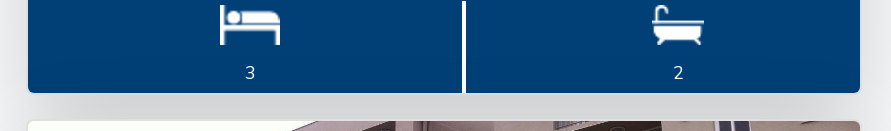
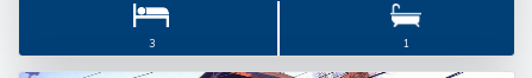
- 2
+ 1
